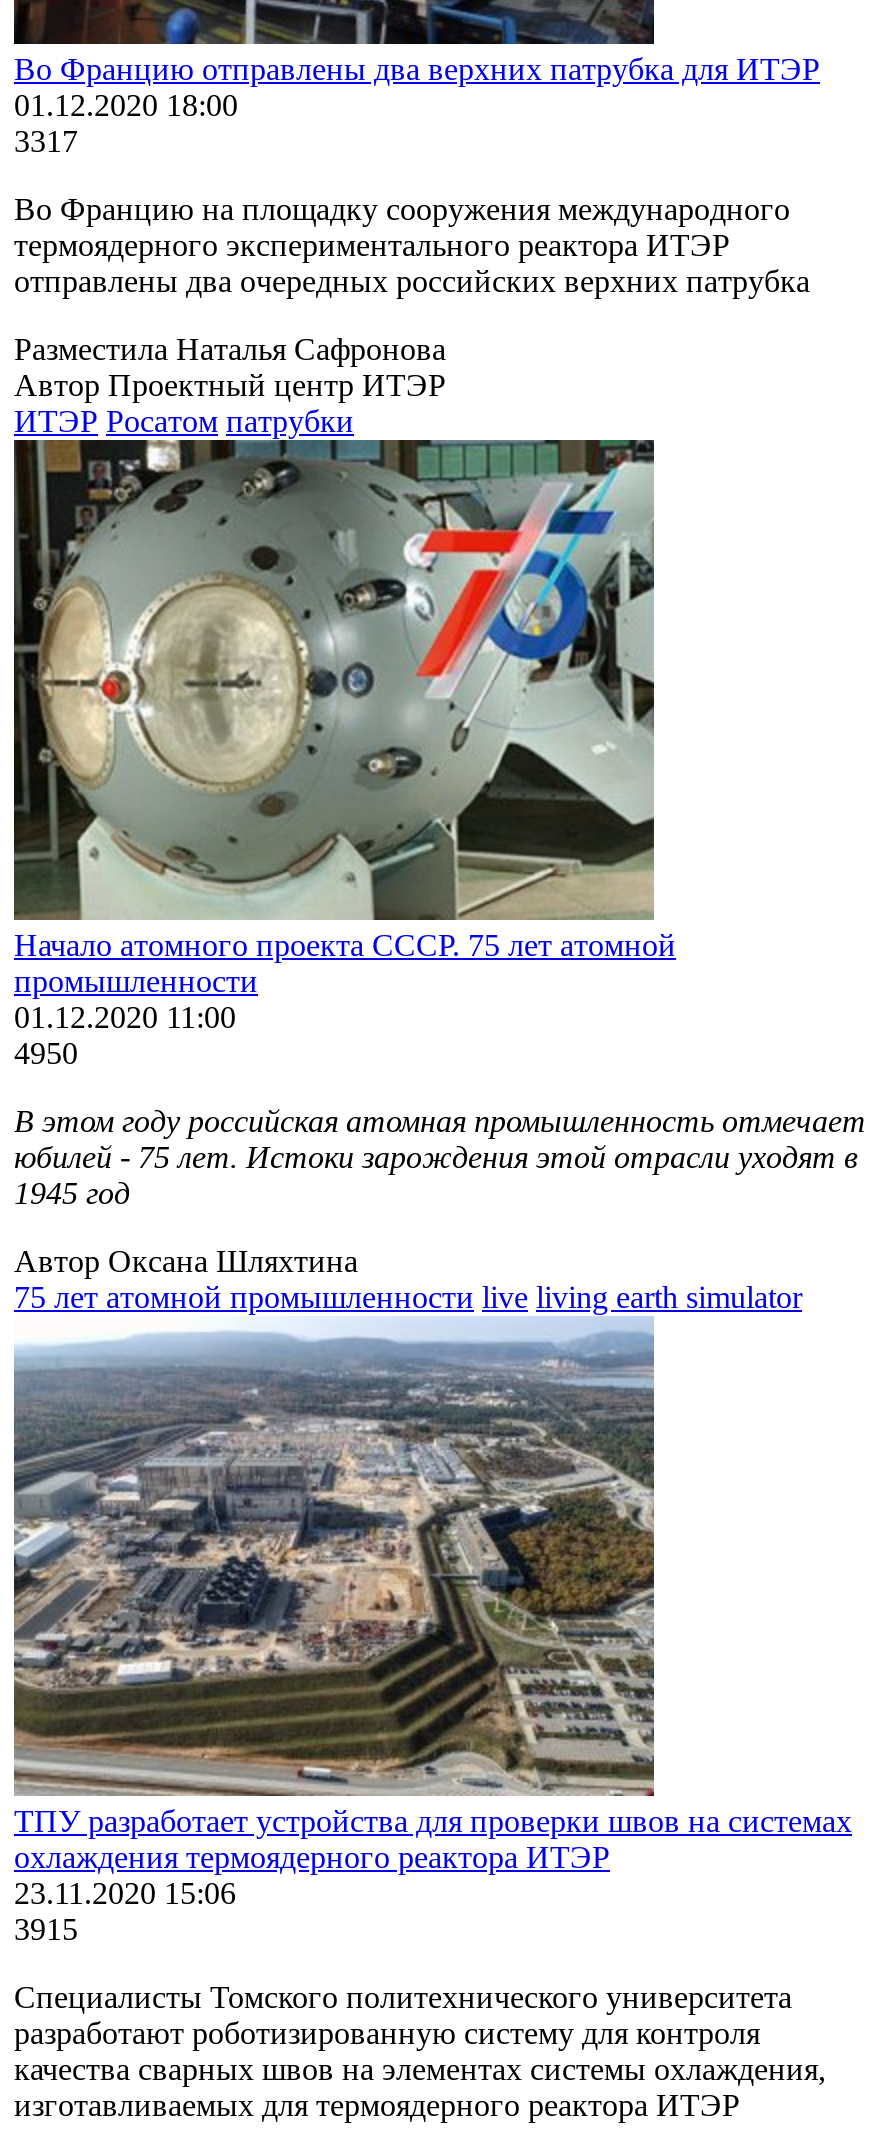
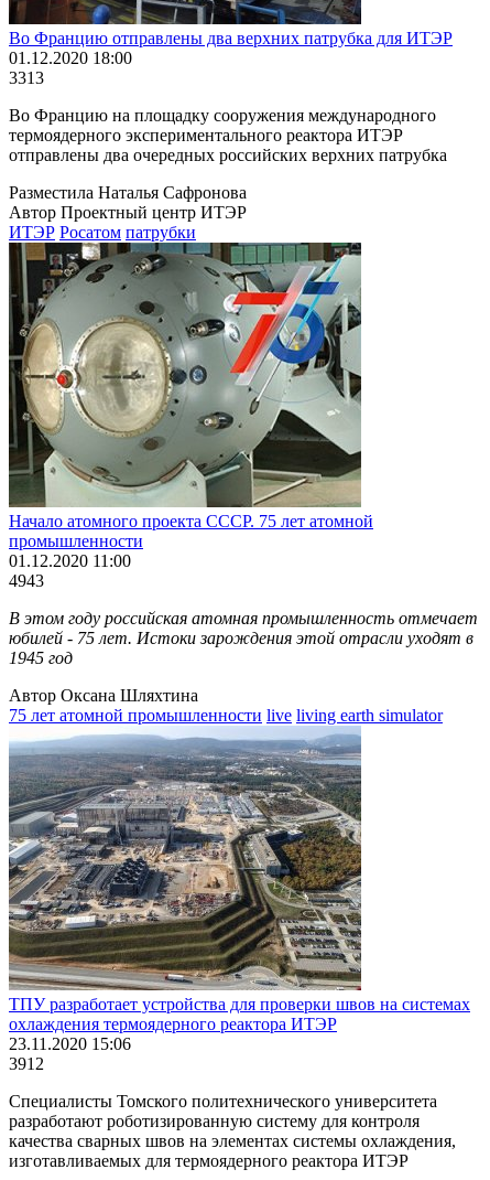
- 3317
+ 3313

- 4950
+ 4943

- 3915
+ 3912
